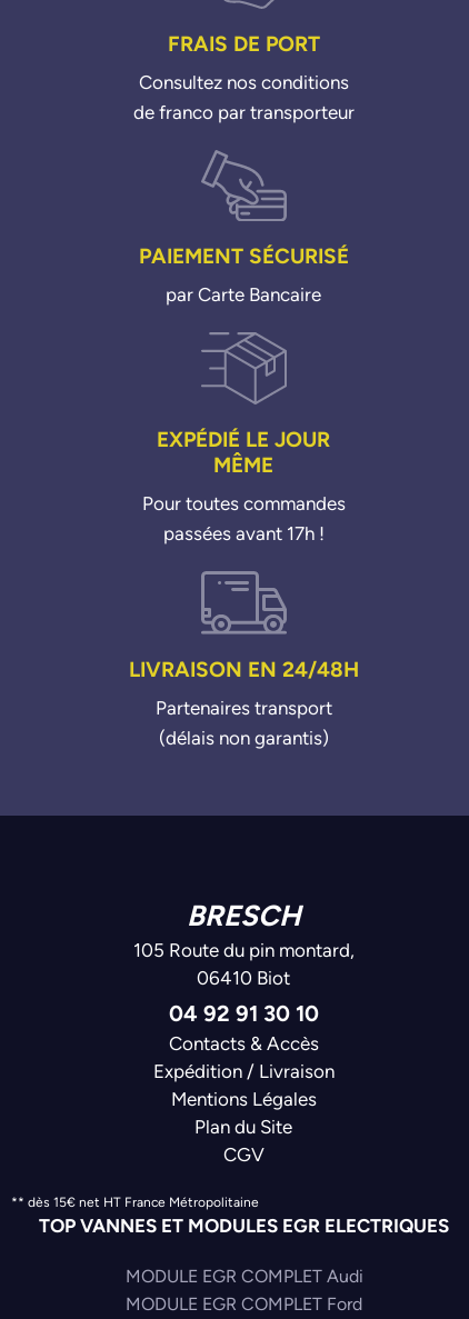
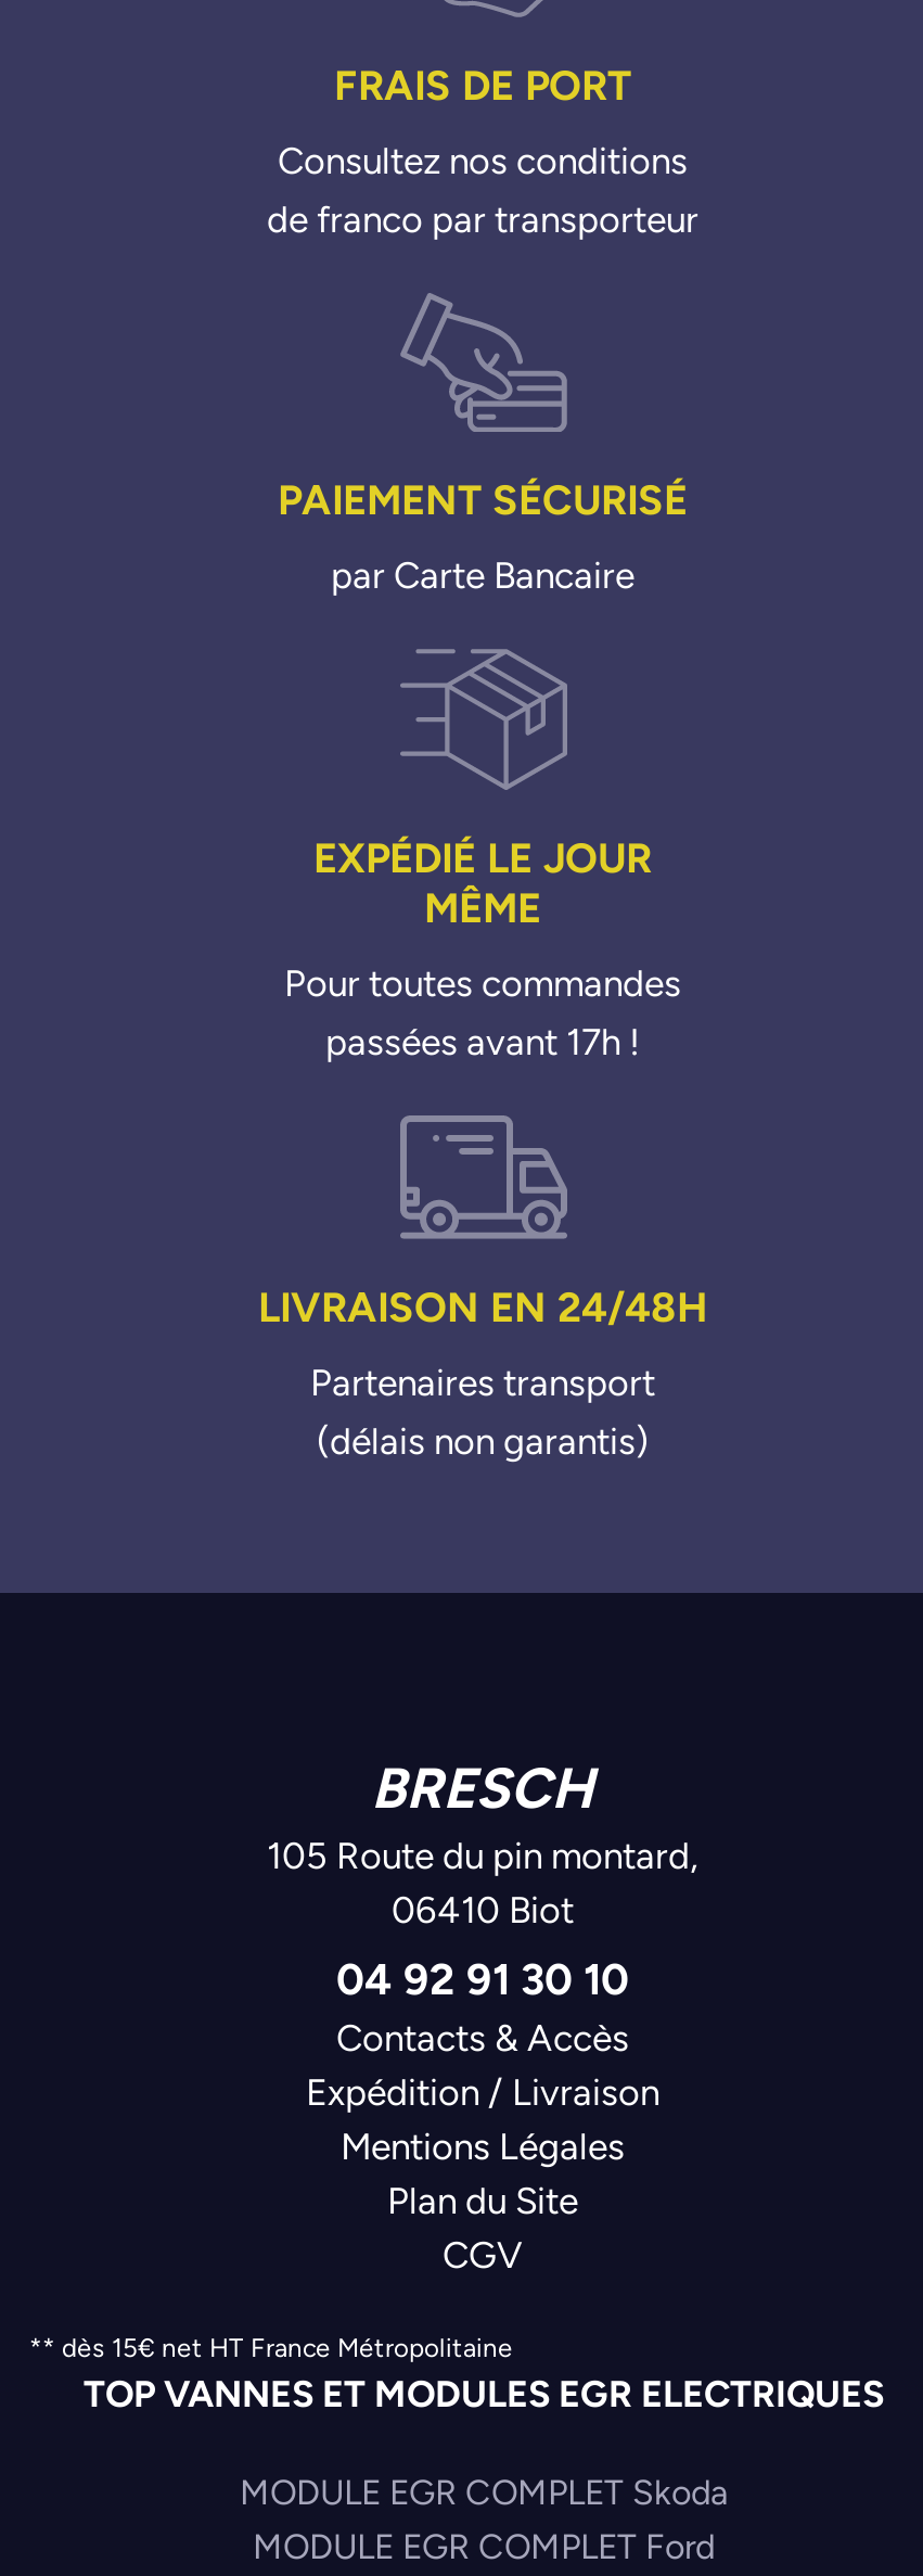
- MODULE EGR COMPLET Audi
+ MODULE EGR COMPLET Skoda
